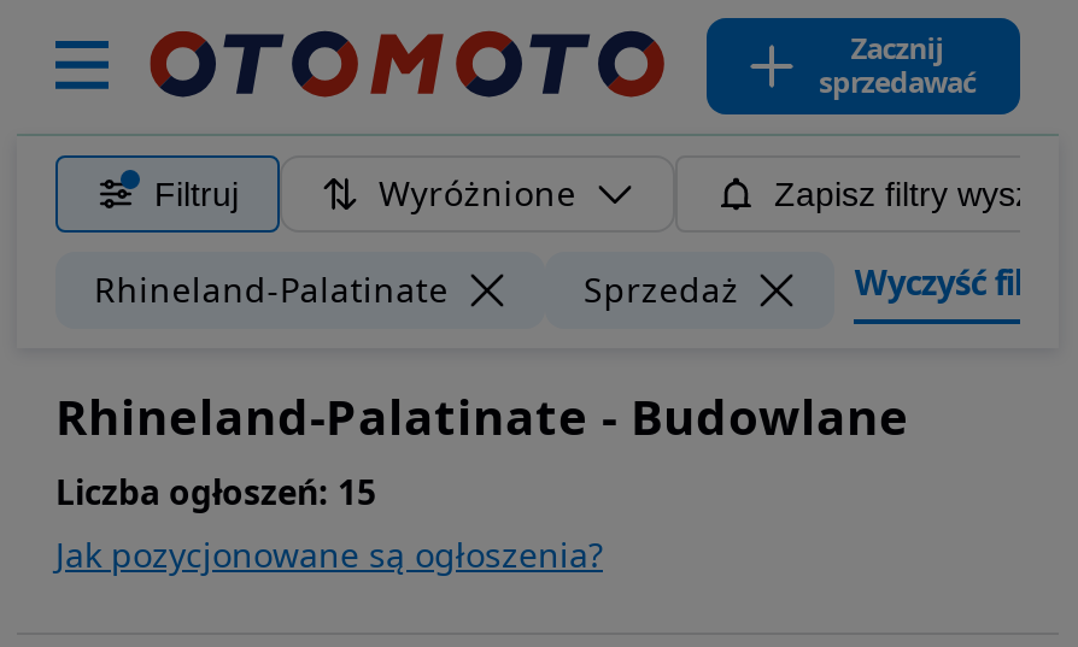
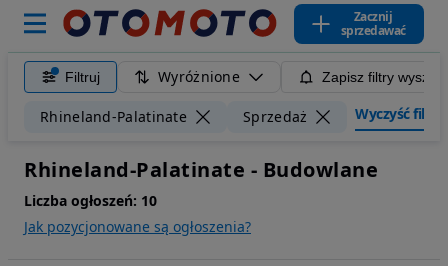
- Liczba ogłoszeń: 15
+ Liczba ogłoszeń: 10
